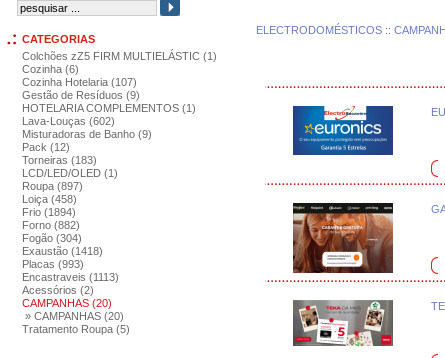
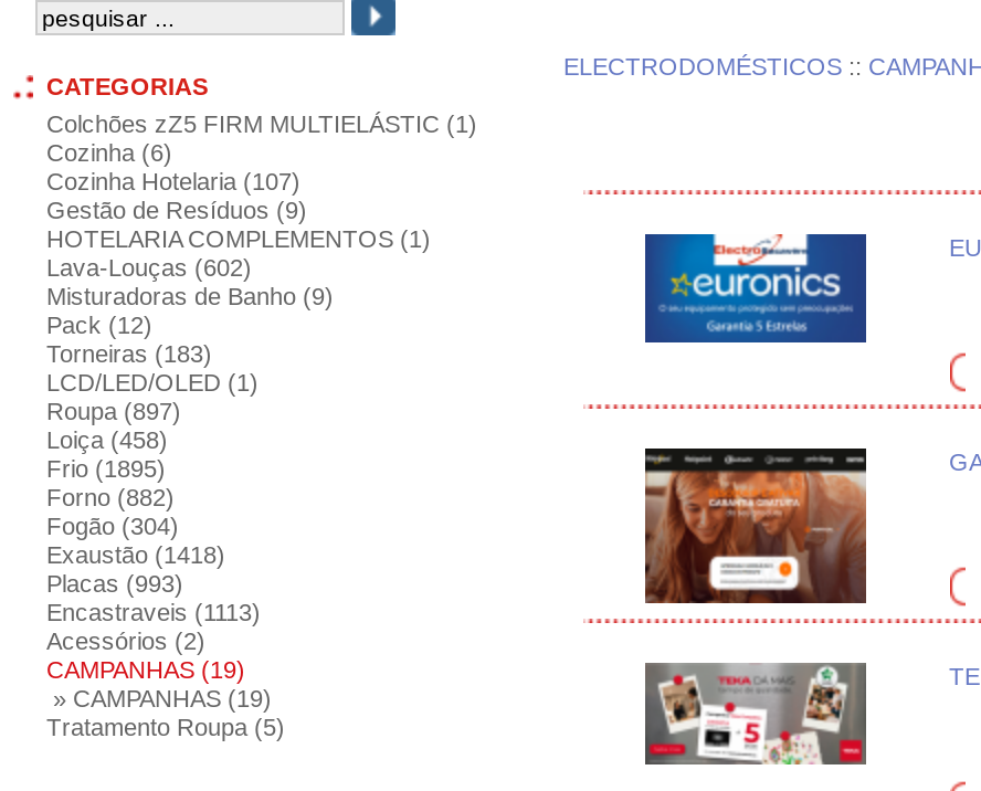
- Frio (1894)
+ Frio (1895)

- CAMPANHAS (20)
+ CAMPANHAS (19)

- » CAMPANHAS (20)
+ » CAMPANHAS (19)
